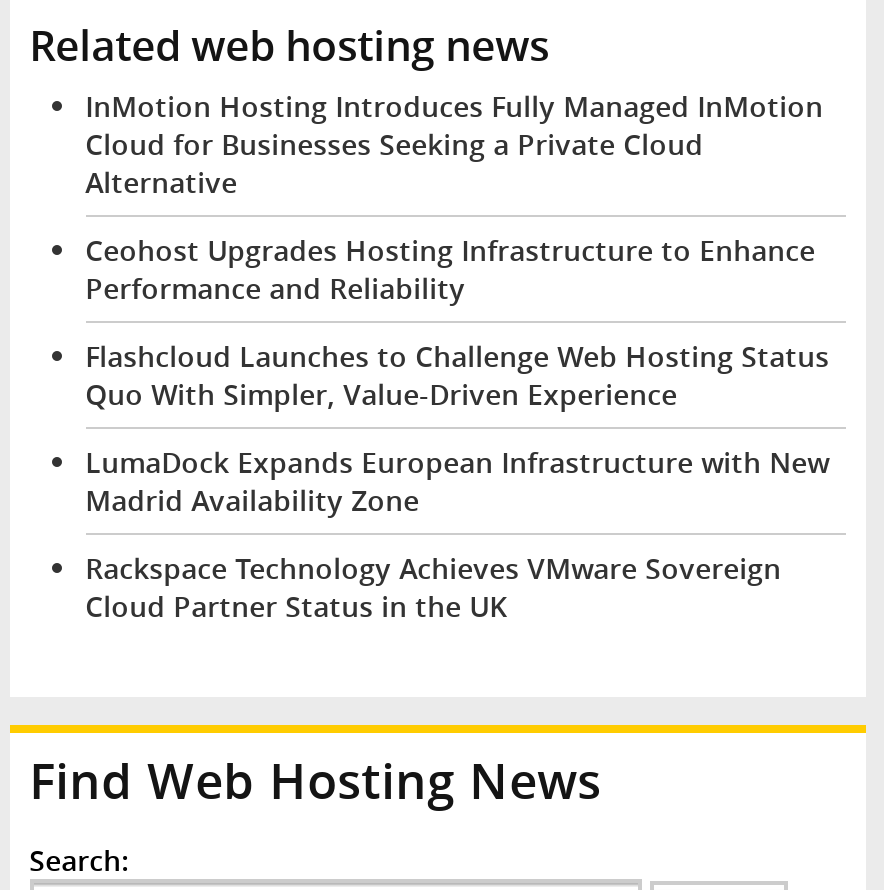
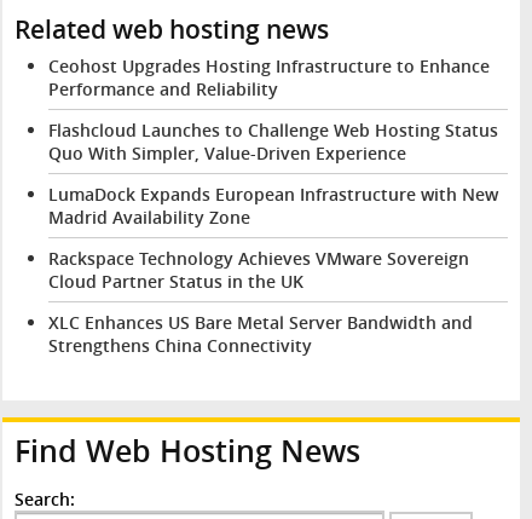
- InMotion Hosting Introduces Fully Managed InMotion
- Cloud for Businesses Seeking a Private Cloud
- Alternative

moved up: Ceohost Upgrades Hosting Infrastructure to Enhance | Performance and Reliability | Flashcloud Launches to Challenge Web Hosting Status | Quo With Simpler, Value-Driven Experience | LumaDock Expands European Infrastructure with New | Madrid Availability Zone | Rackspace Technology Achieves VMware Sovereign | Cloud Partner Status in the UK

+ XLC Enhances US Bare Metal Server Bandwidth and
+ Strengthens China Connectivity
